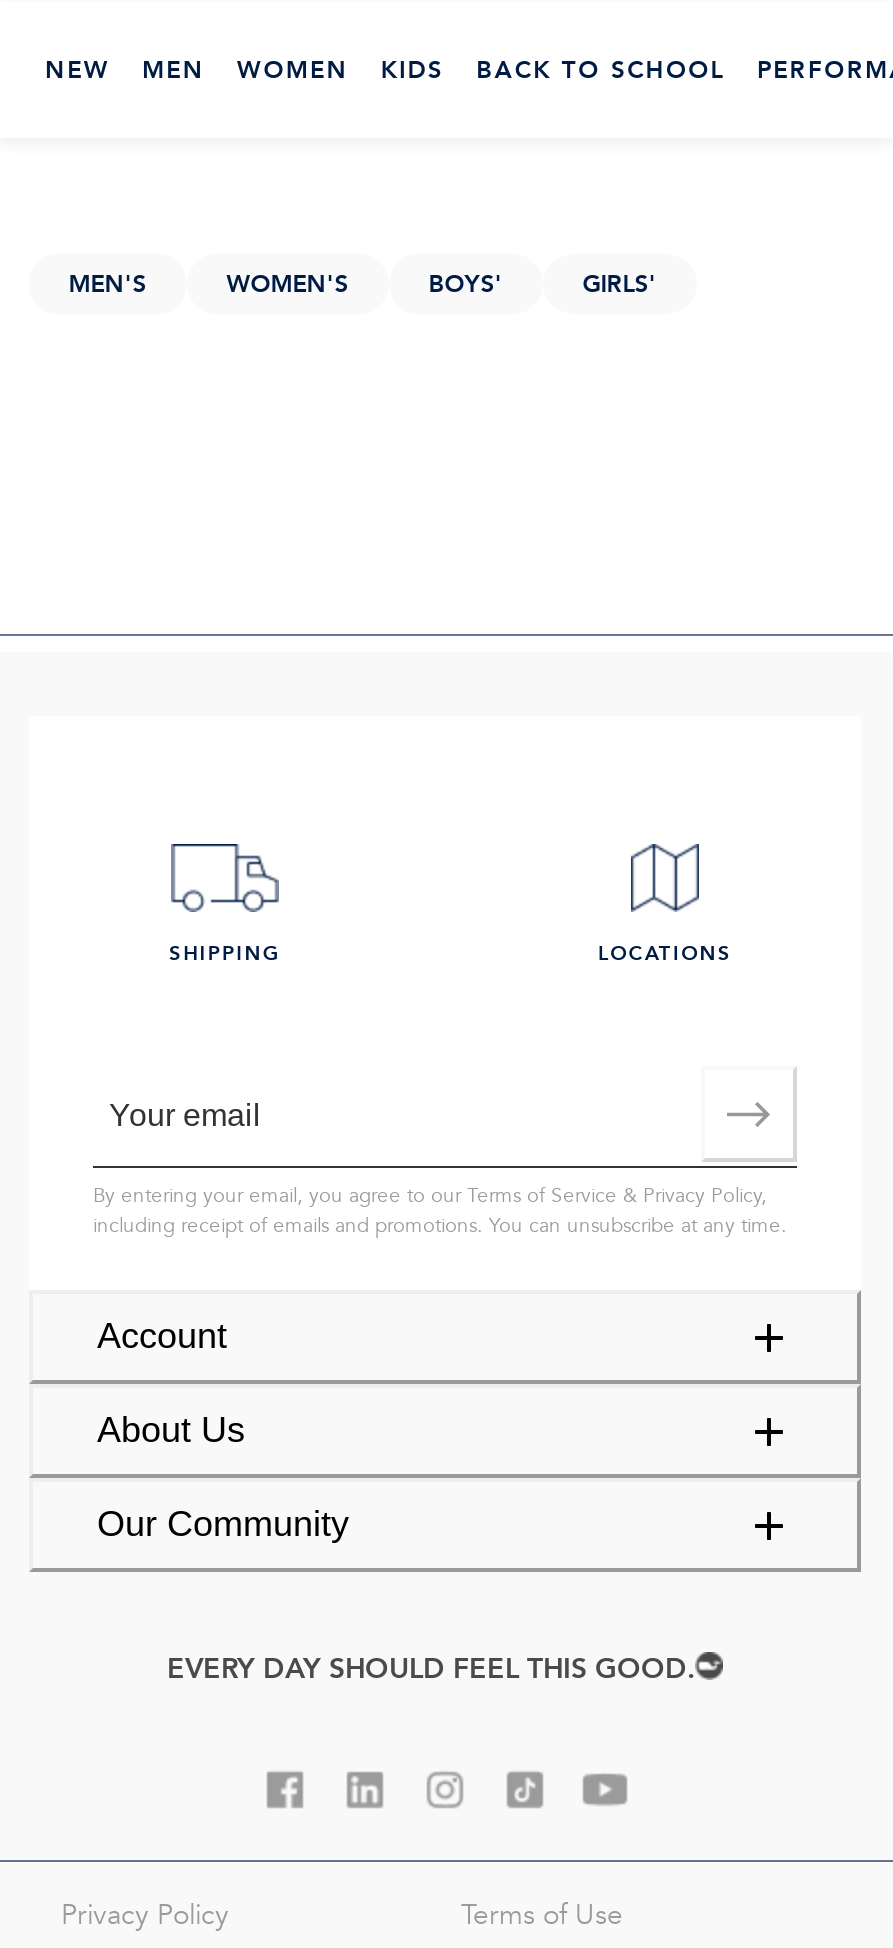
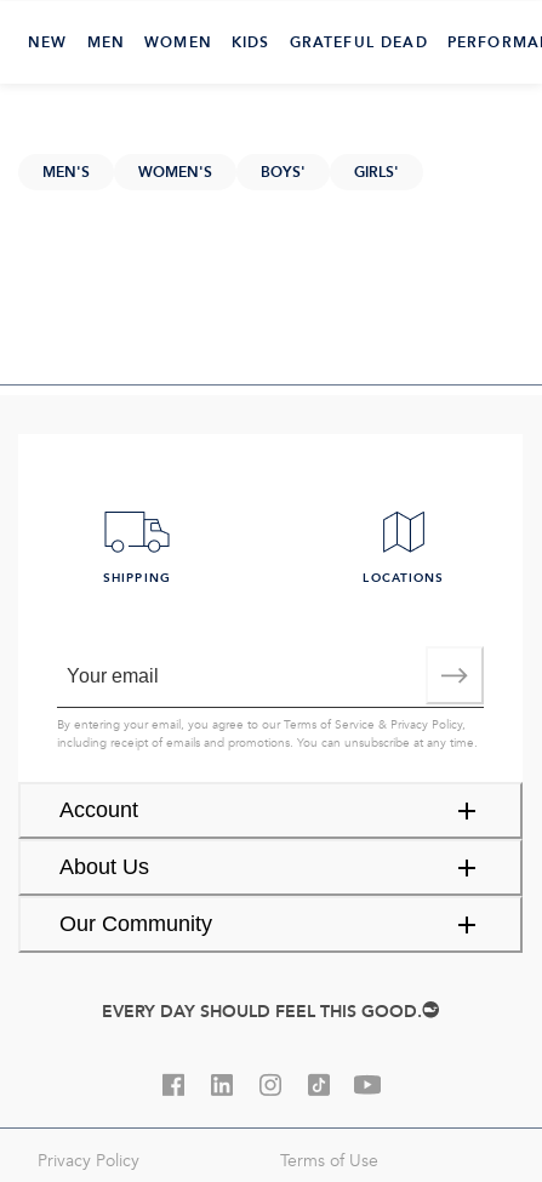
- BACK TO SCHOOL
+ GRATEFUL DEAD
